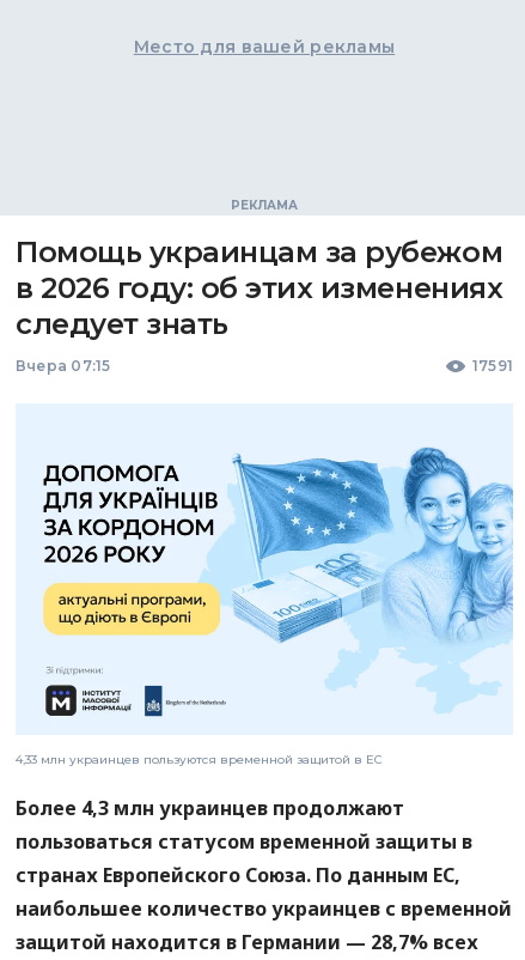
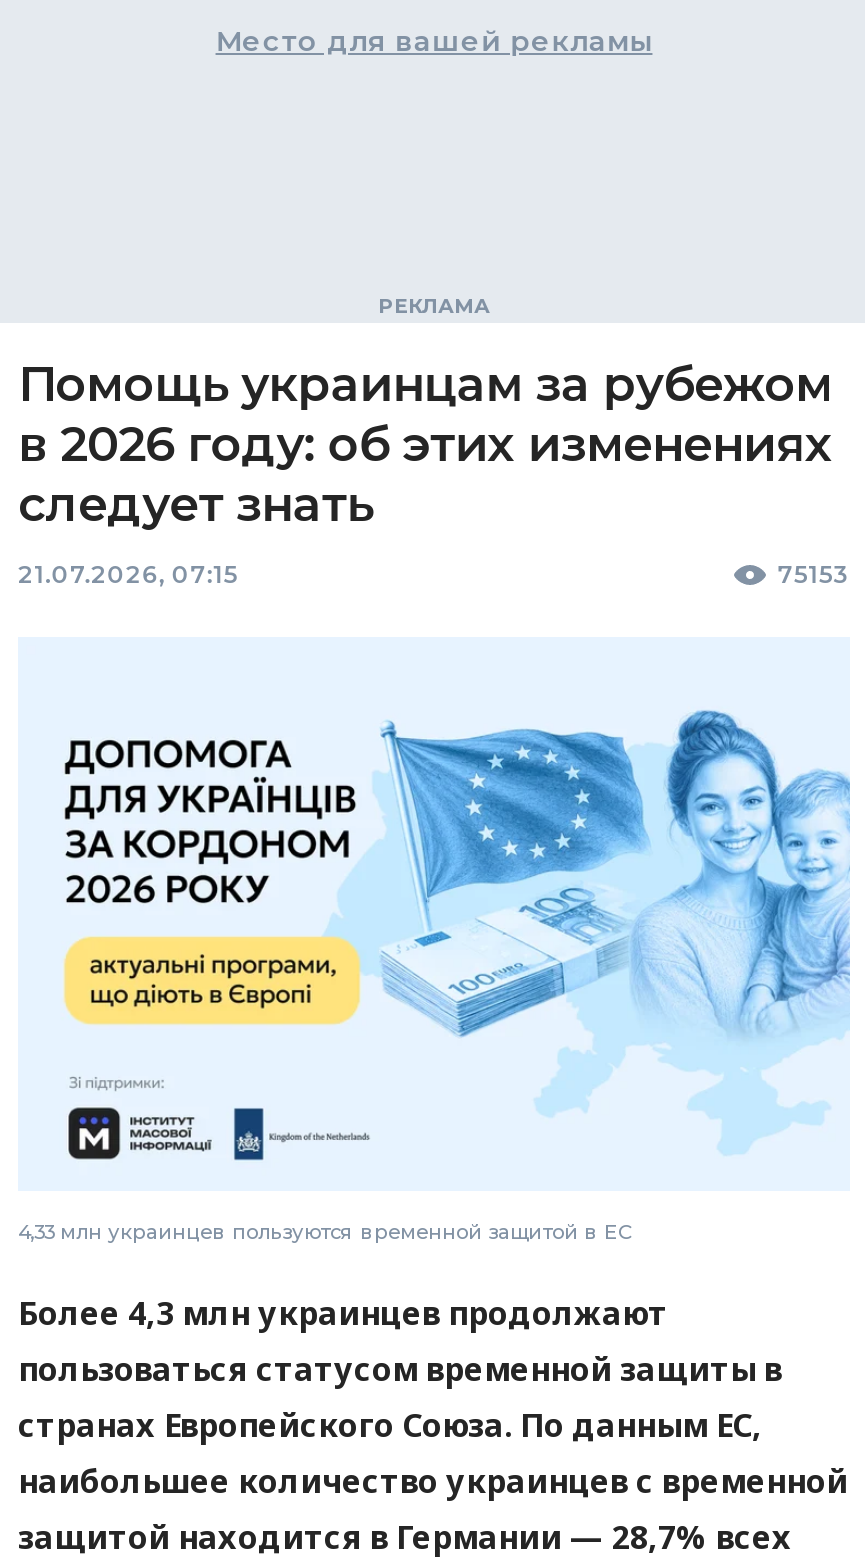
- Вчера 07:15
- 17591
+ 21.07.2026, 07:15
+ 75153
